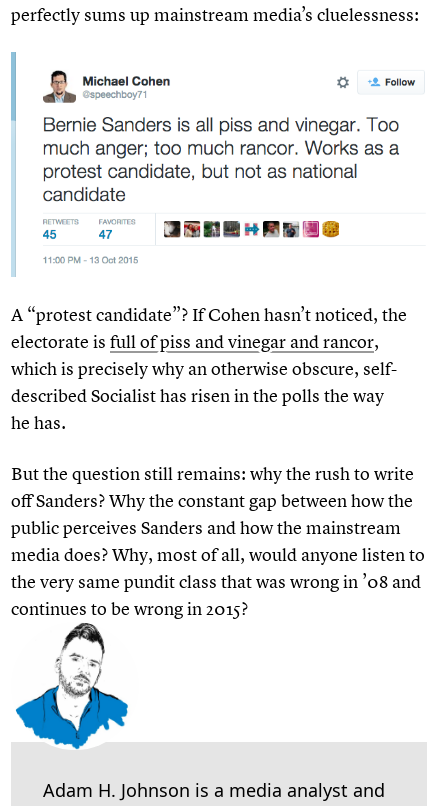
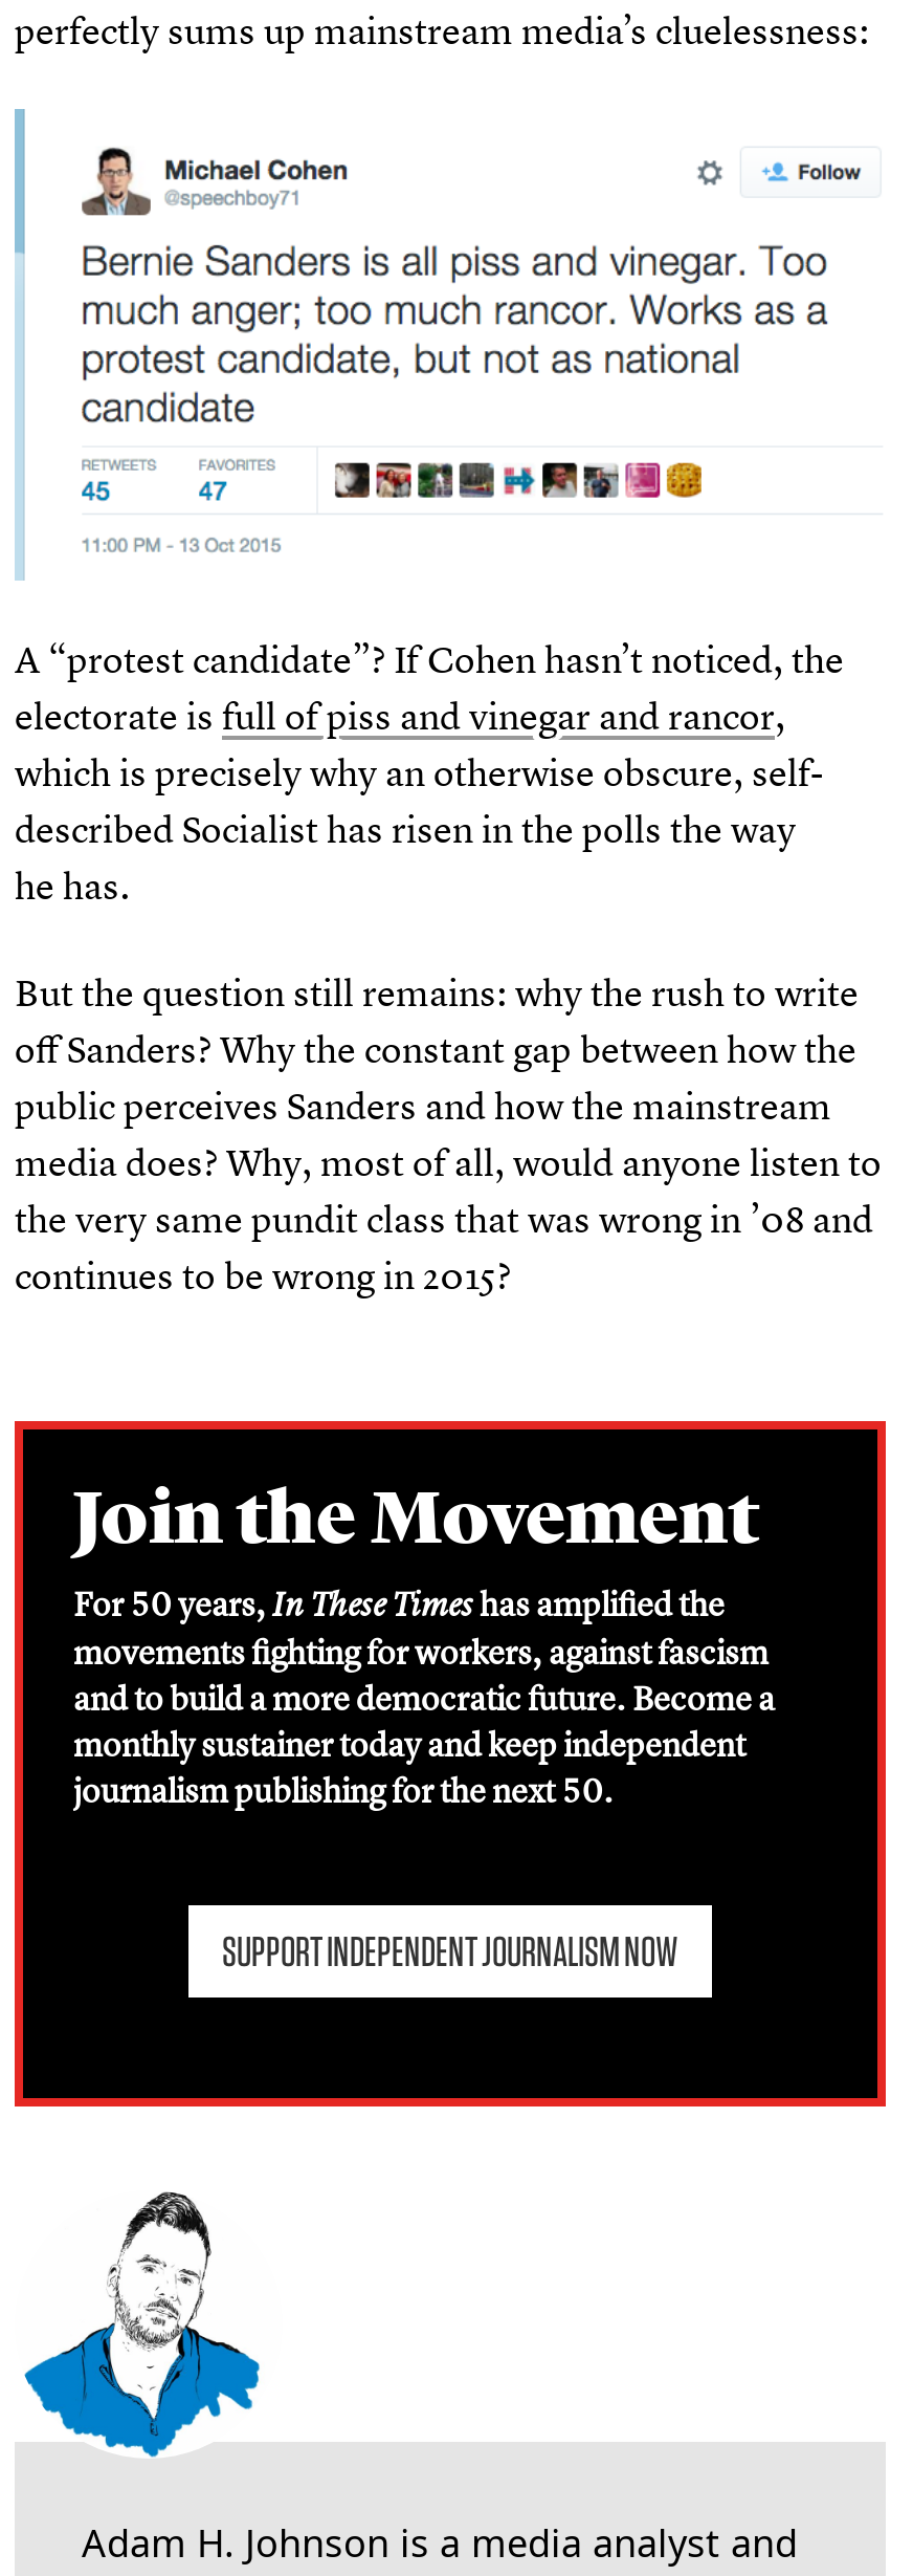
+ [image]
+ Join the Movement
+ For 50 years,In These Timeshas amplified the
+ movements fighting for workers, against fascism
+ and to build a more democratic future. Become a
+ monthly sustainer today and keep independent
+ journalism publishing for the next 50.
+ SUPPORT INDEPENDENT JOURNALISM NOW
